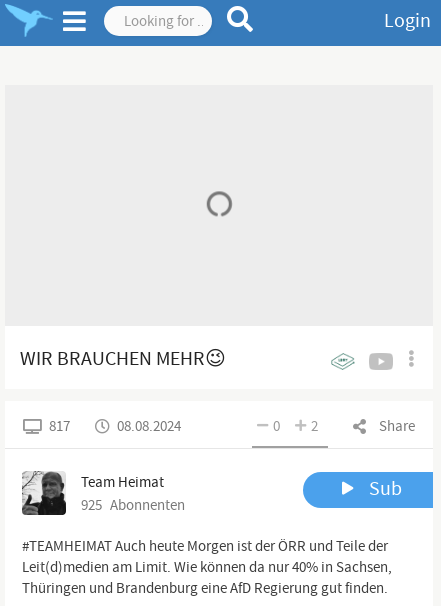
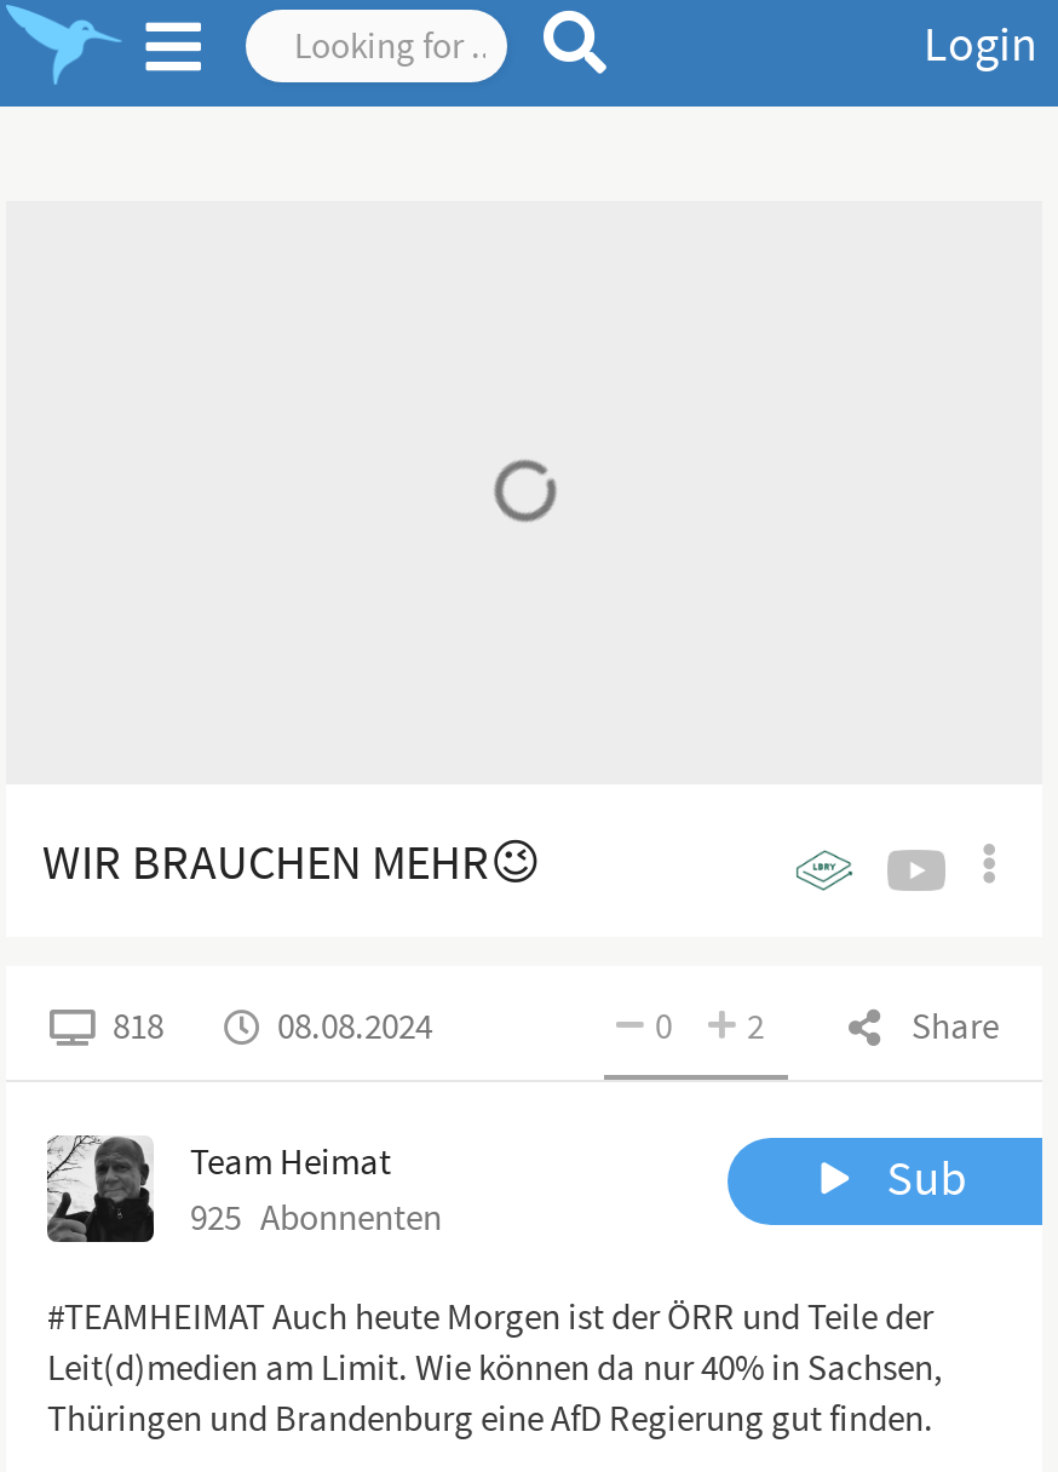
- 817
+ 818
